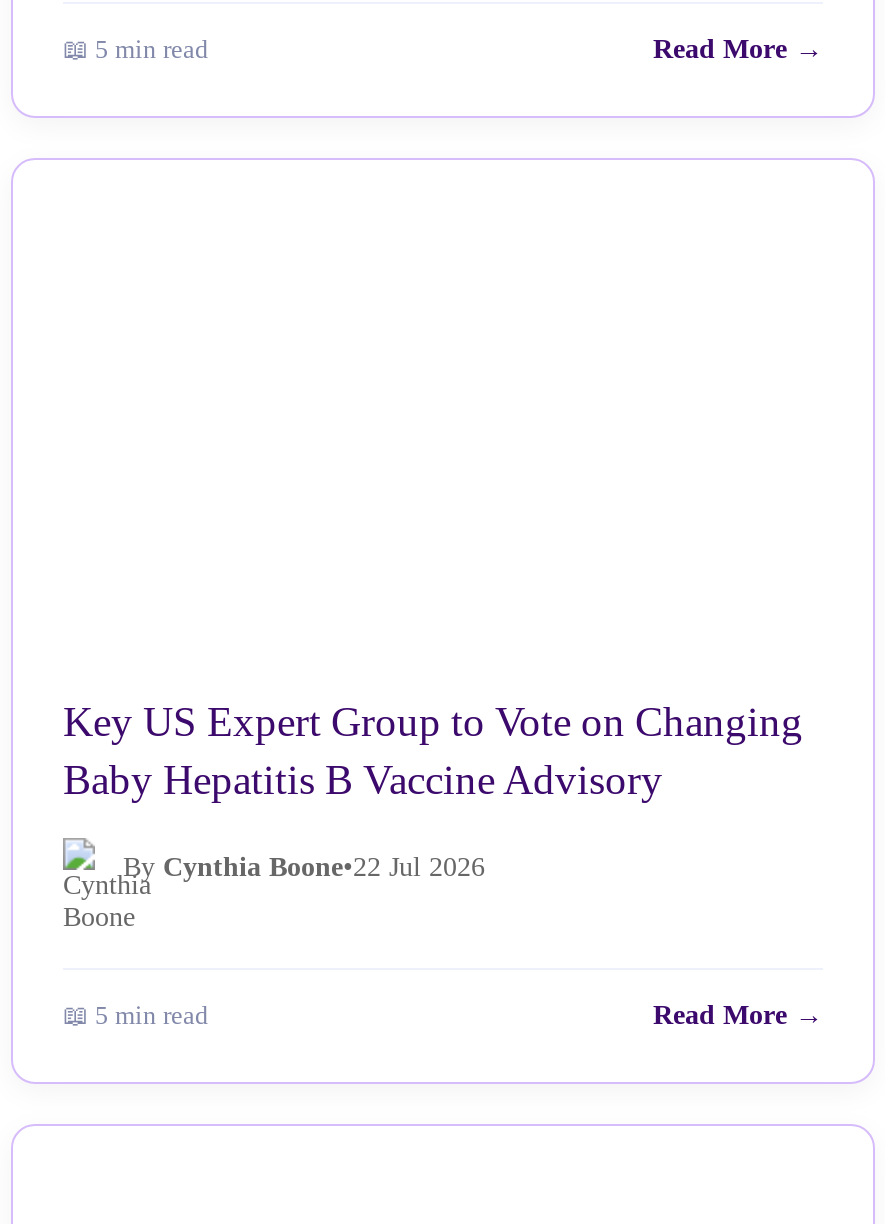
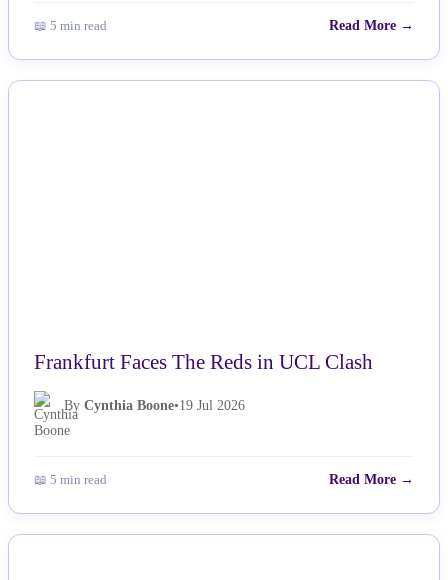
- Key US Expert Group to Vote on Changing
- Baby Hepatitis B Vaccine Advisory
+ Frankfurt Faces The Reds in UCL Clash

- By Cynthia Boone•22 Jul 2026
+ By Cynthia Boone•19 Jul 2026
